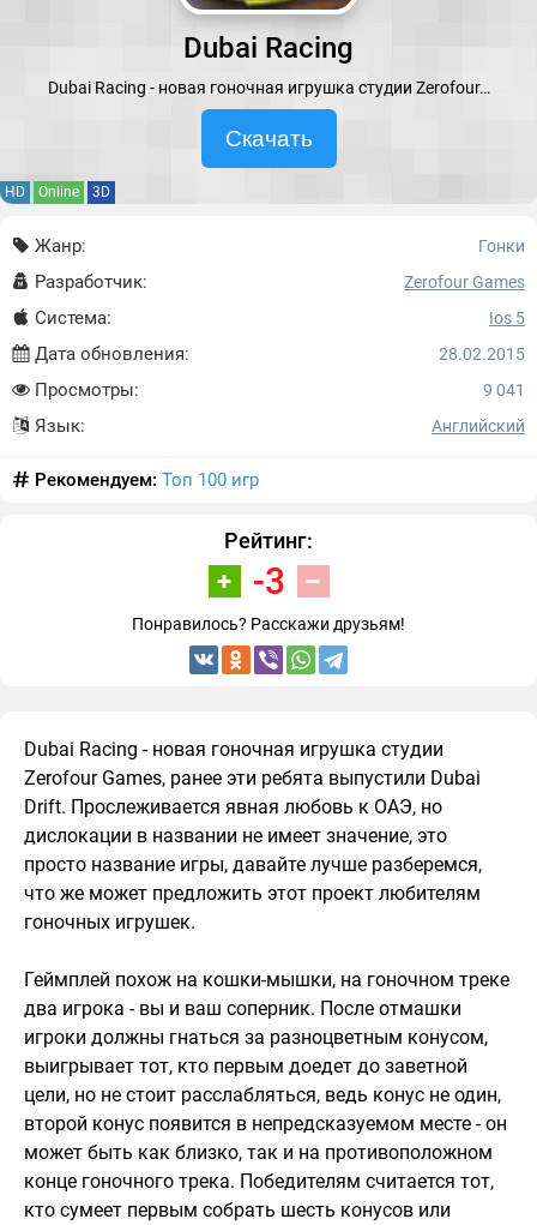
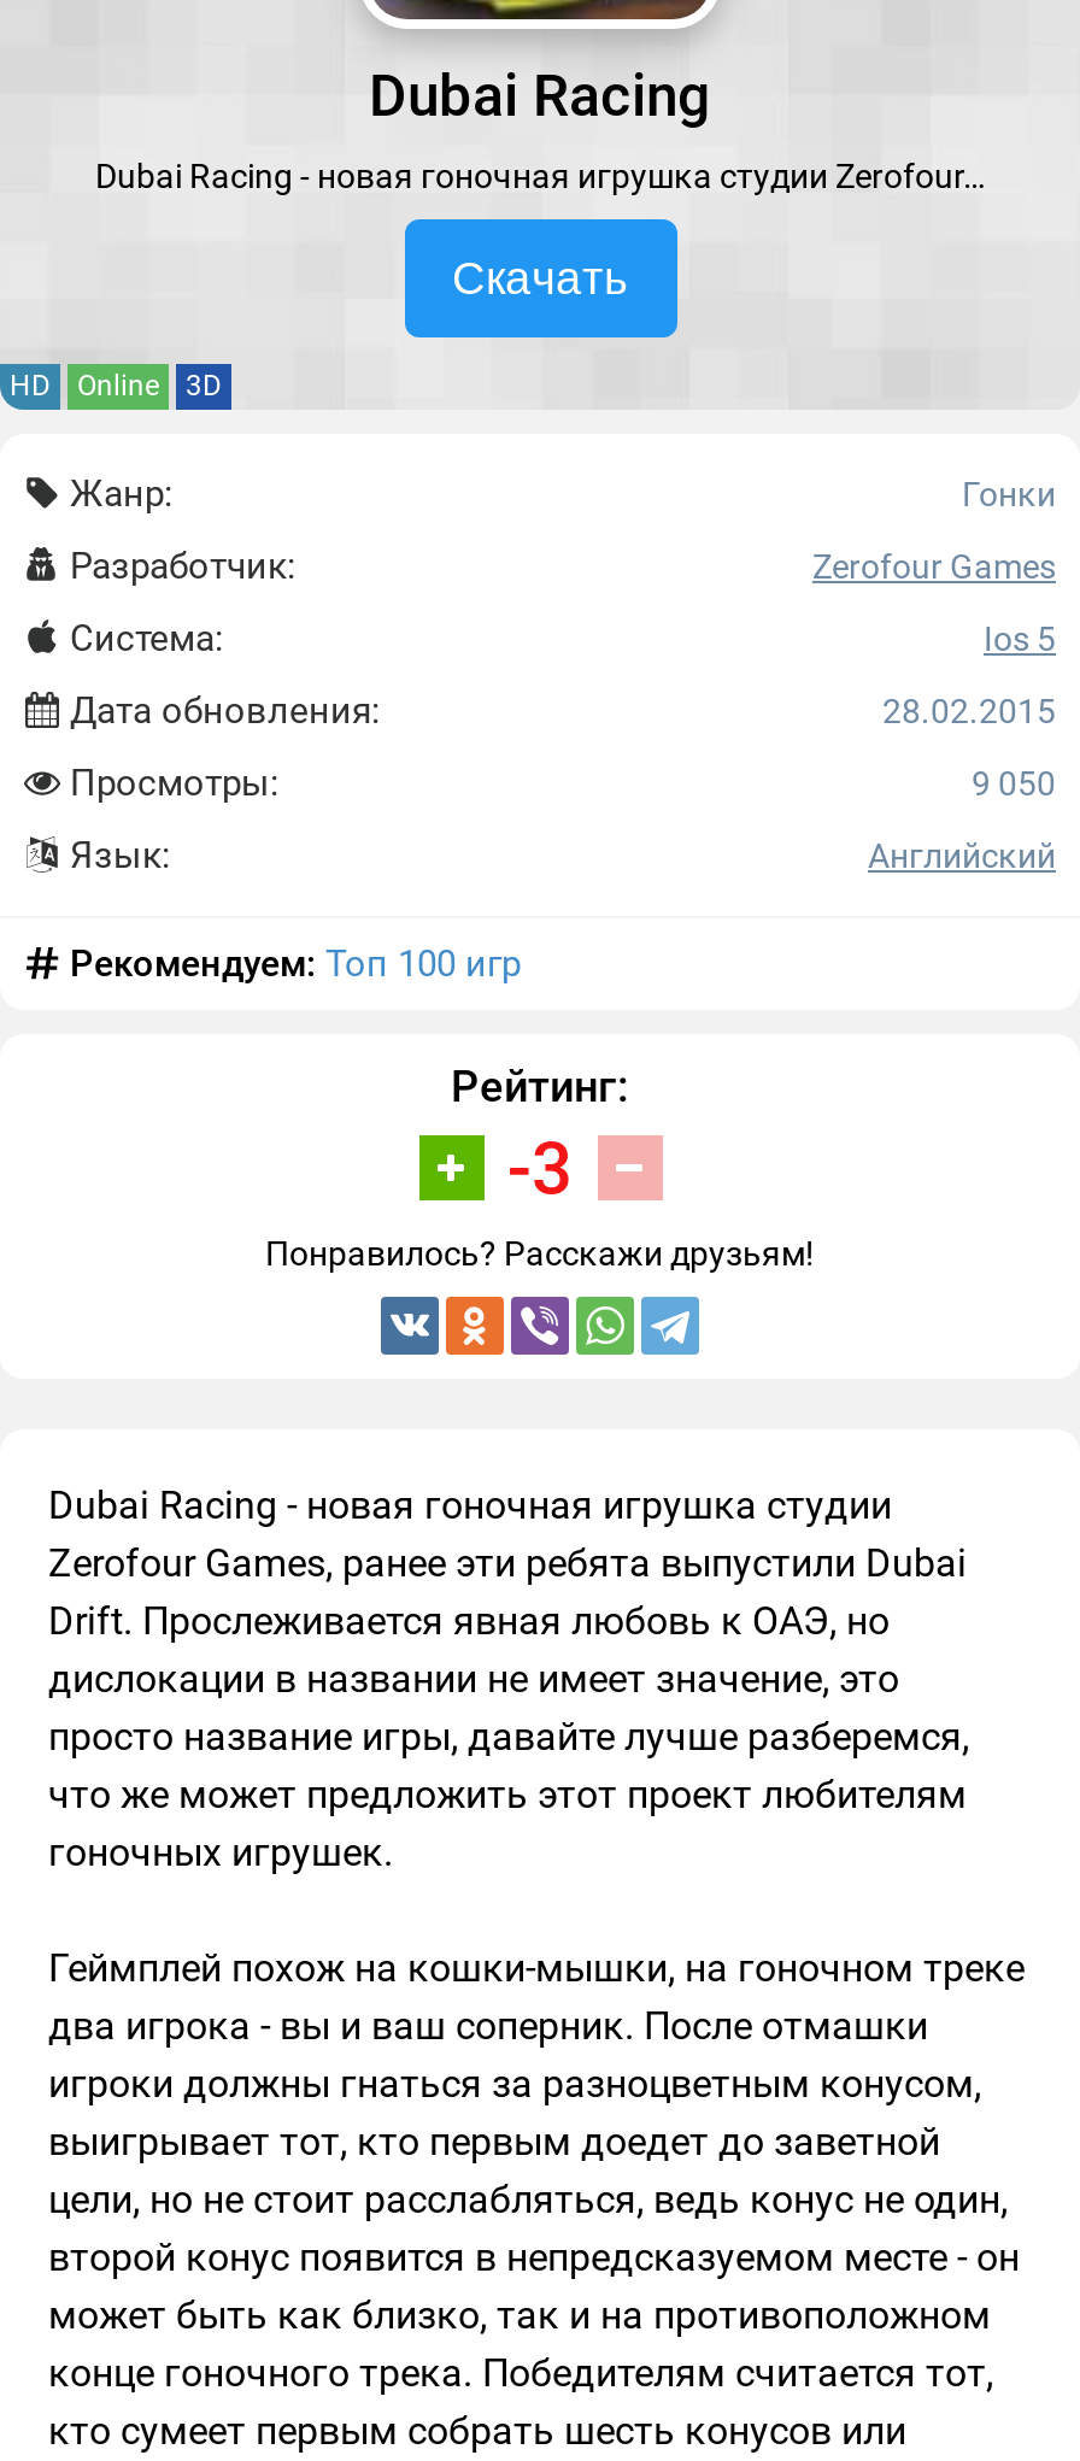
- 9 041
+ 9 050
